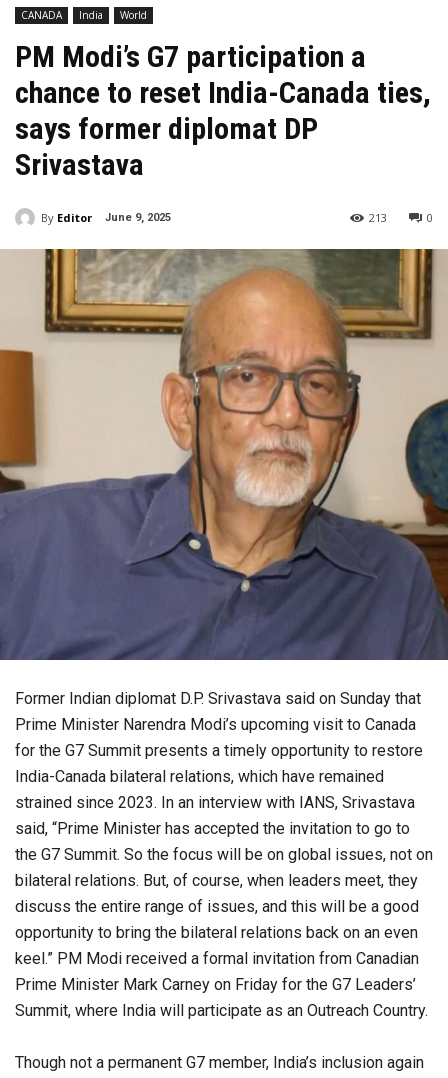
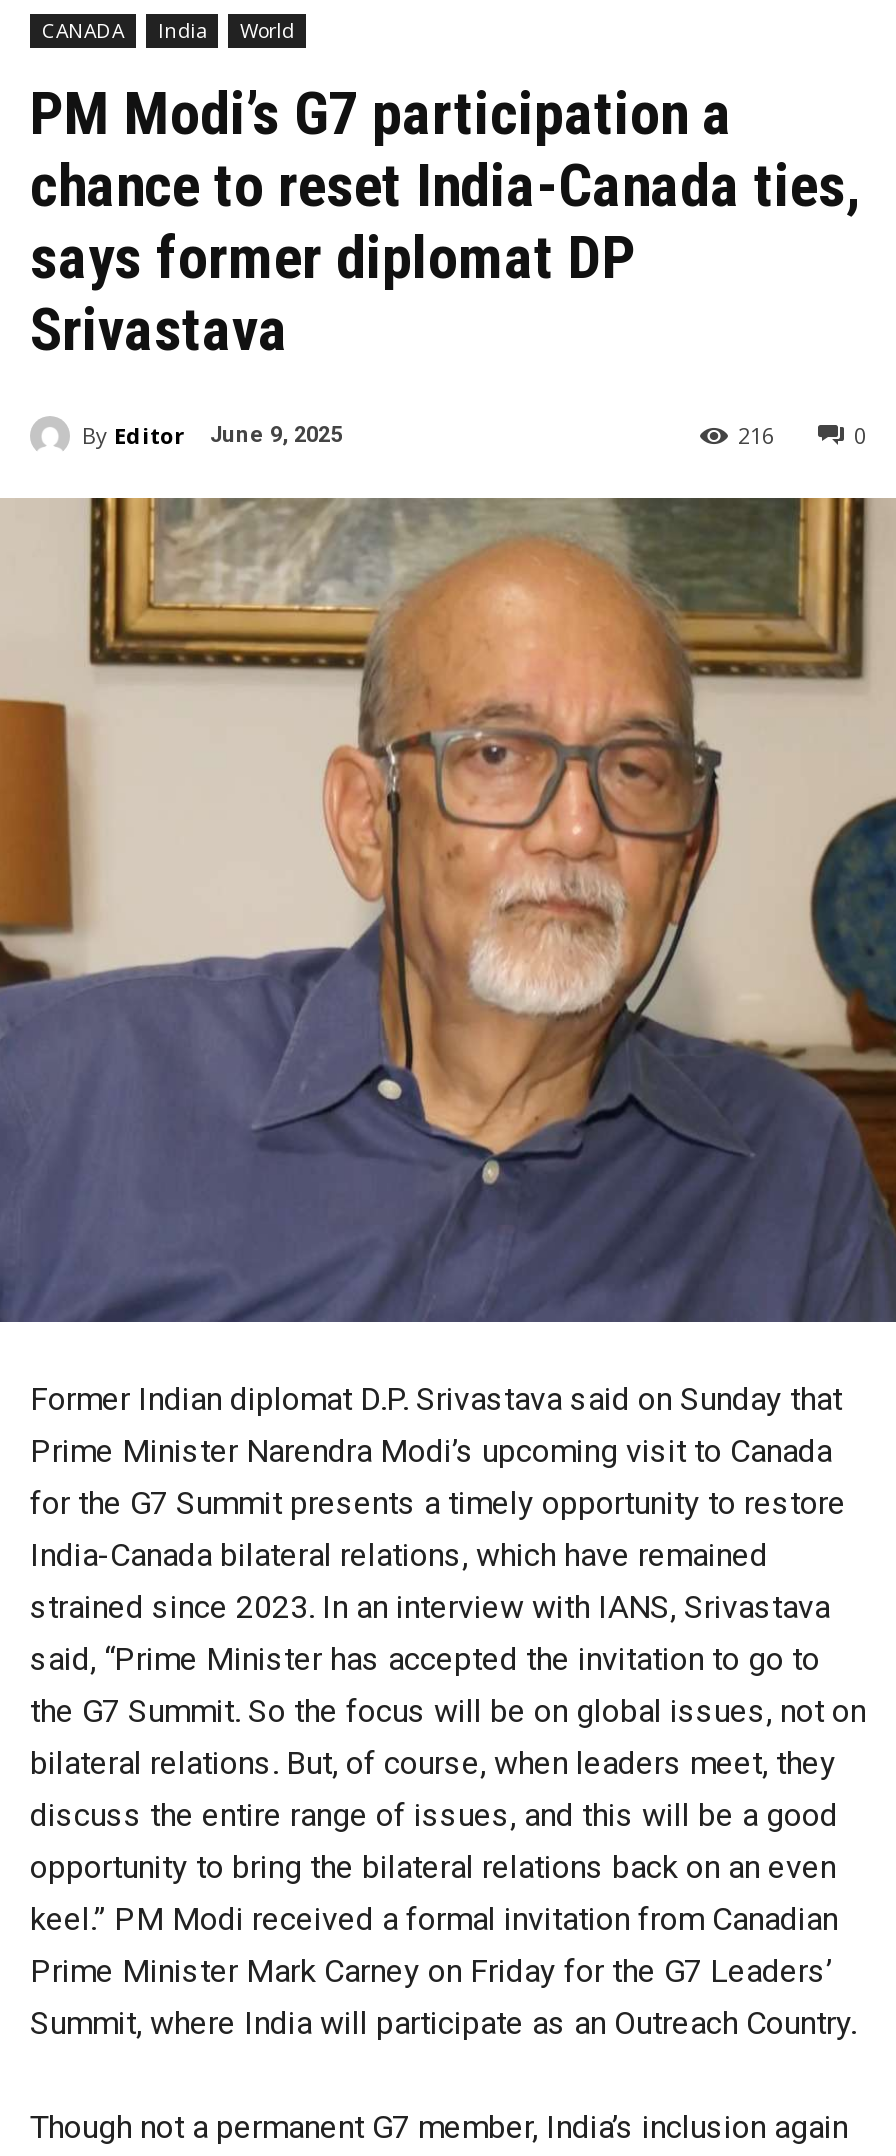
- 213
+ 216
